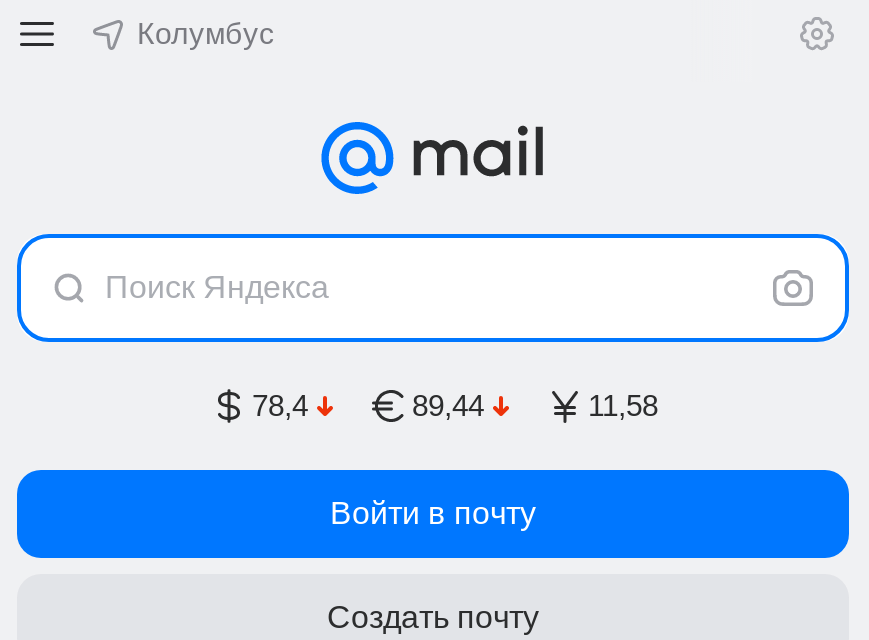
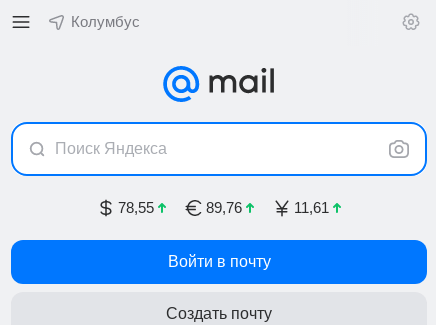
- 78,4
+ 78,55

- 89,44
+ 89,76

- 11,58
+ 11,61
